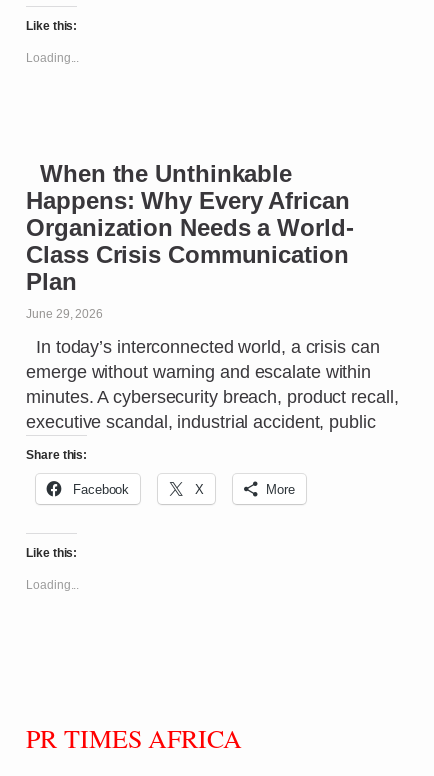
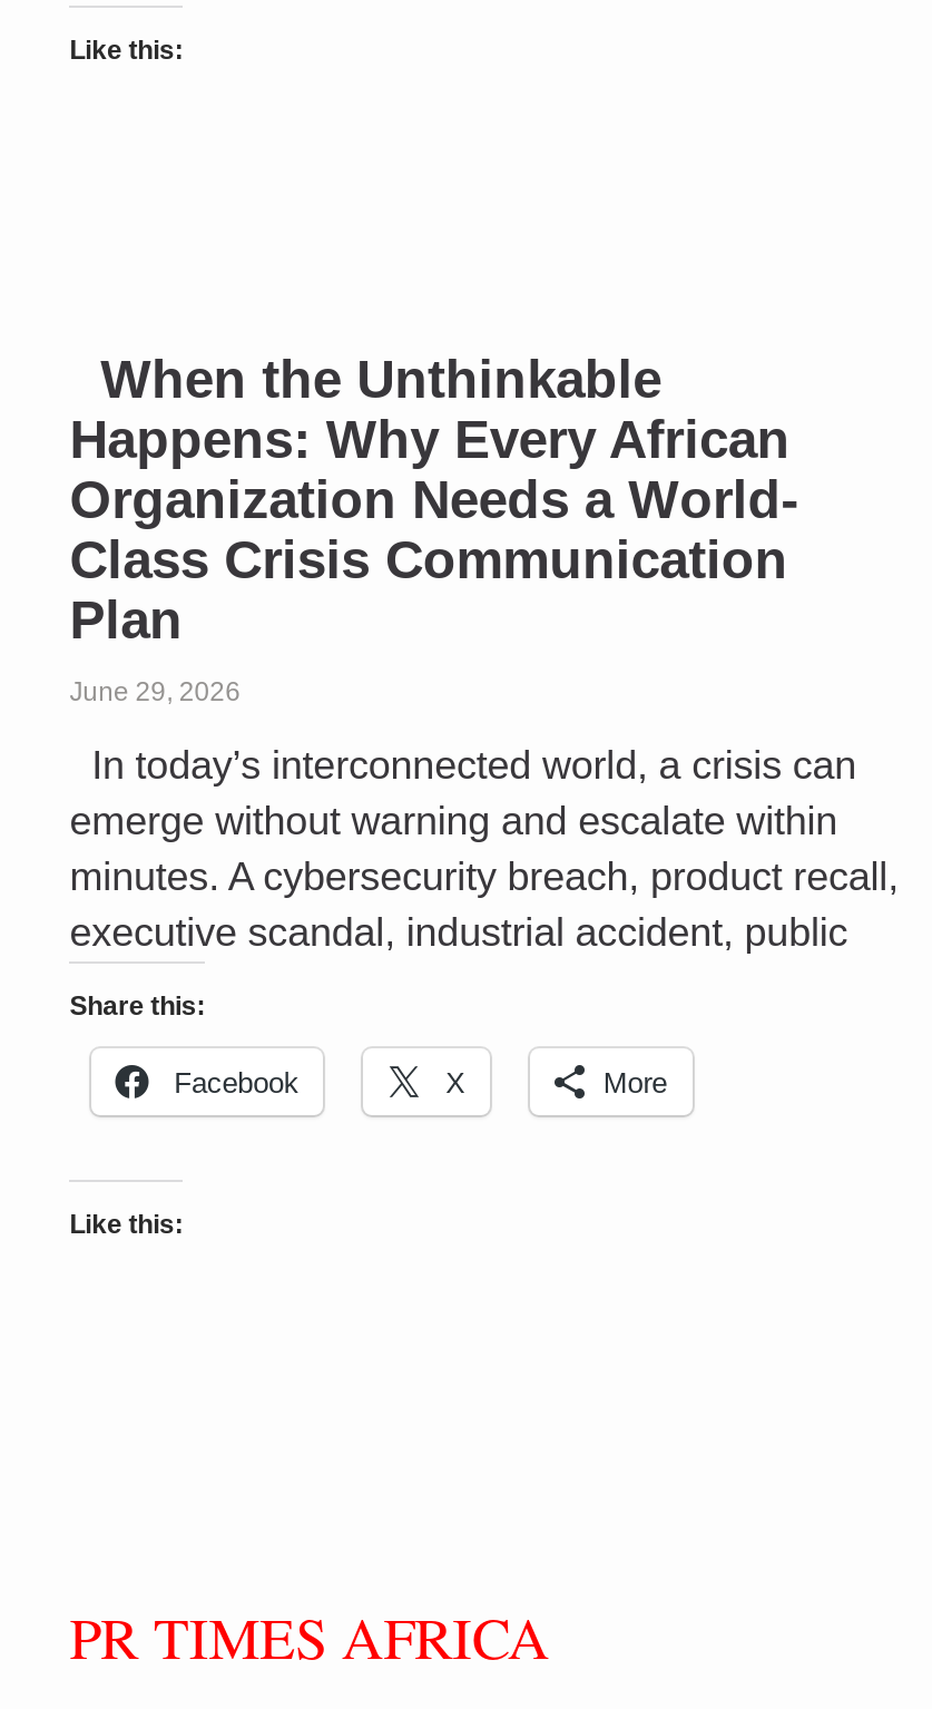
- Loading...

- Loading...
